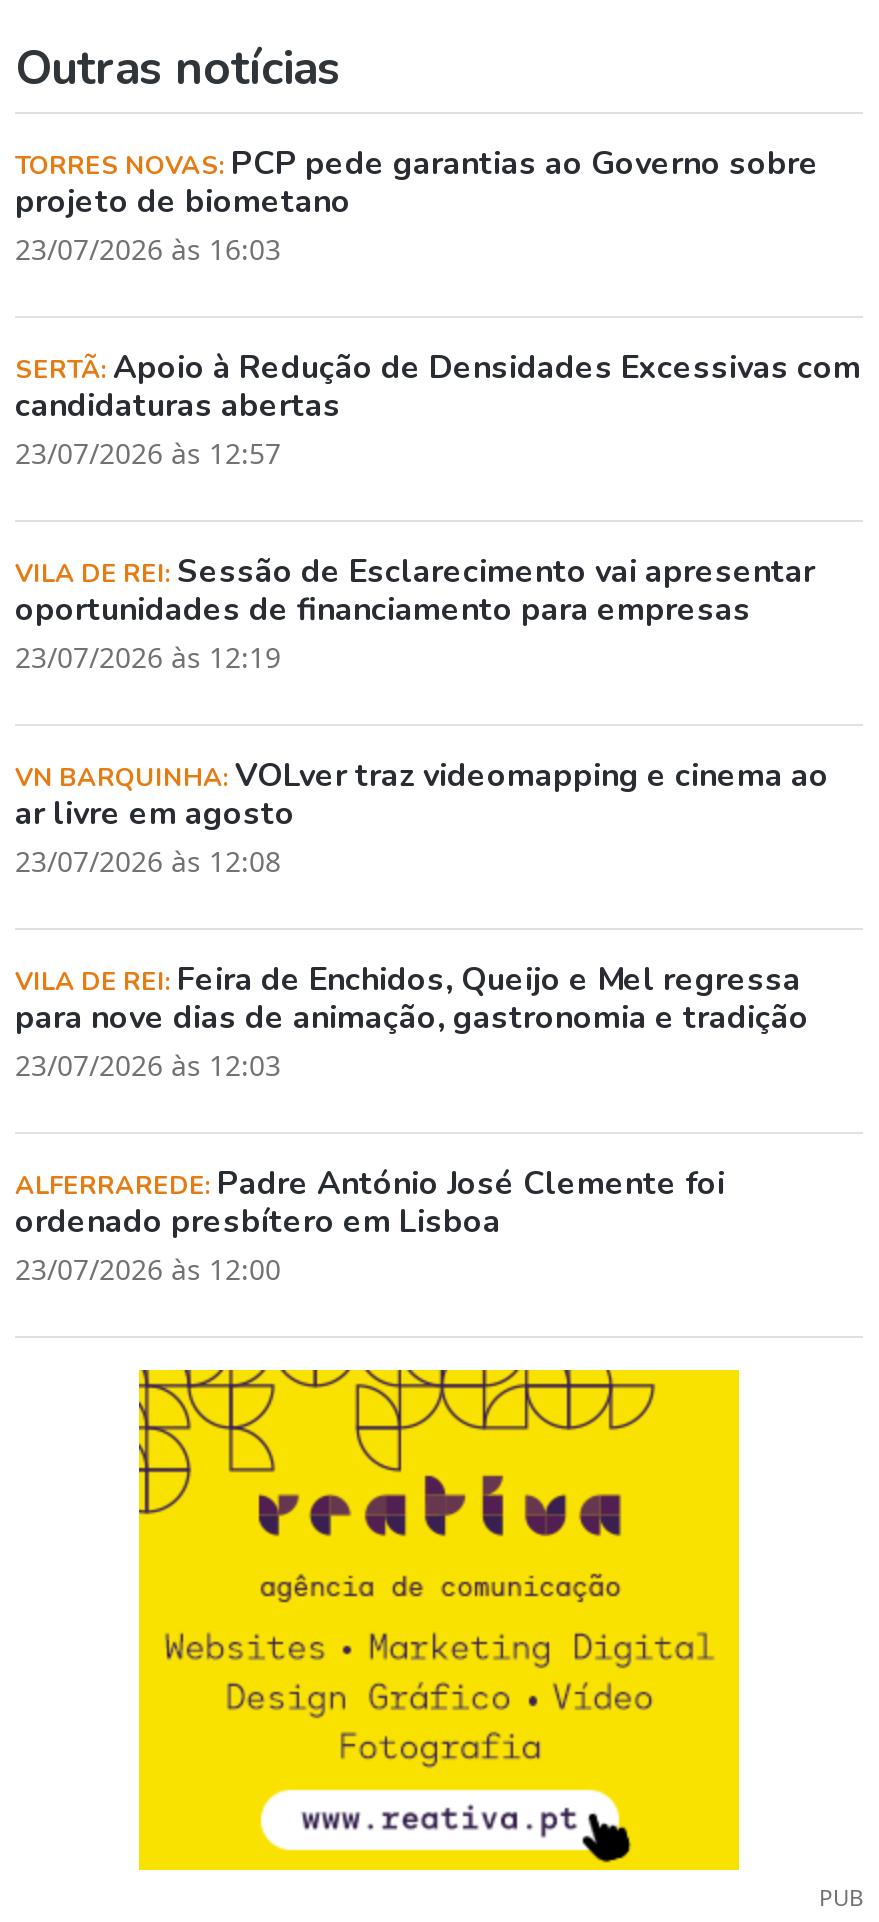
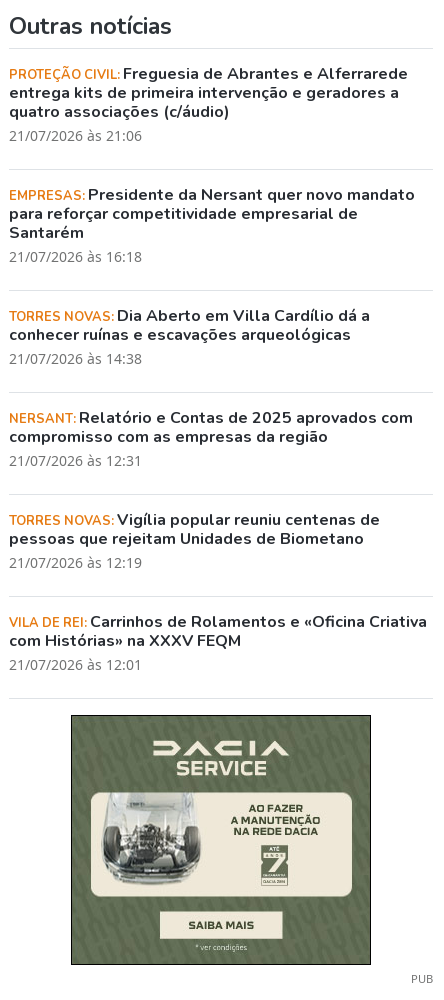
- TORRES NOVAS: PCP pede garantias ao Governo sobre
- projeto de biometano
- 23/07/2026 às 16:03
+ PROTEÇÃO CIVIL: Freguesia de Abrantes e Alferrarede
+ entrega kits de primeira intervenção e geradores a
+ quatro associações (c/áudio)
+ 21/07/2026 às 21:06

- SERTÃ: Apoio à Redução de Densidades Excessivas com
- candidaturas abertas
- 23/07/2026 às 12:57
+ EMPRESAS: Presidente da Nersant quer novo mandato
+ para reforçar competitividade empresarial de
+ Santarém
+ 21/07/2026 às 16:18

- VILA DE REI: Sessão de Esclarecimento vai apresentar
- oportunidades de financiamento para empresas
- 23/07/2026 às 12:19
+ TORRES NOVAS: Dia Aberto em Villa Cardílio dá a
+ conhecer ruínas e escavações arqueológicas
+ 21/07/2026 às 14:38

- VN BARQUINHA: VOLver traz videomapping e cinema ao
- ar livre em agosto
- 23/07/2026 às 12:08
+ NERSANT: Relatório e Contas de 2025 aprovados com
+ compromisso com as empresas da região
+ 21/07/2026 às 12:31

- VILA DE REI: Feira de Enchidos, Queijo e Mel regressa
- para nove dias de animação, gastronomia e tradição
- 23/07/2026 às 12:03
+ TORRES NOVAS: Vigília popular reuniu centenas de
+ pessoas que rejeitam Unidades de Biometano
+ 21/07/2026 às 12:19

- ALFERRAREDE: Padre António José Clemente foi
- ordenado presbítero em Lisboa
- 23/07/2026 às 12:00
+ VILA DE REI: Carrinhos de Rolamentos e «Oficina Criativa
+ com Histórias» na XXXV FEQM
+ 21/07/2026 às 12:01

- [image]
+ [image]
